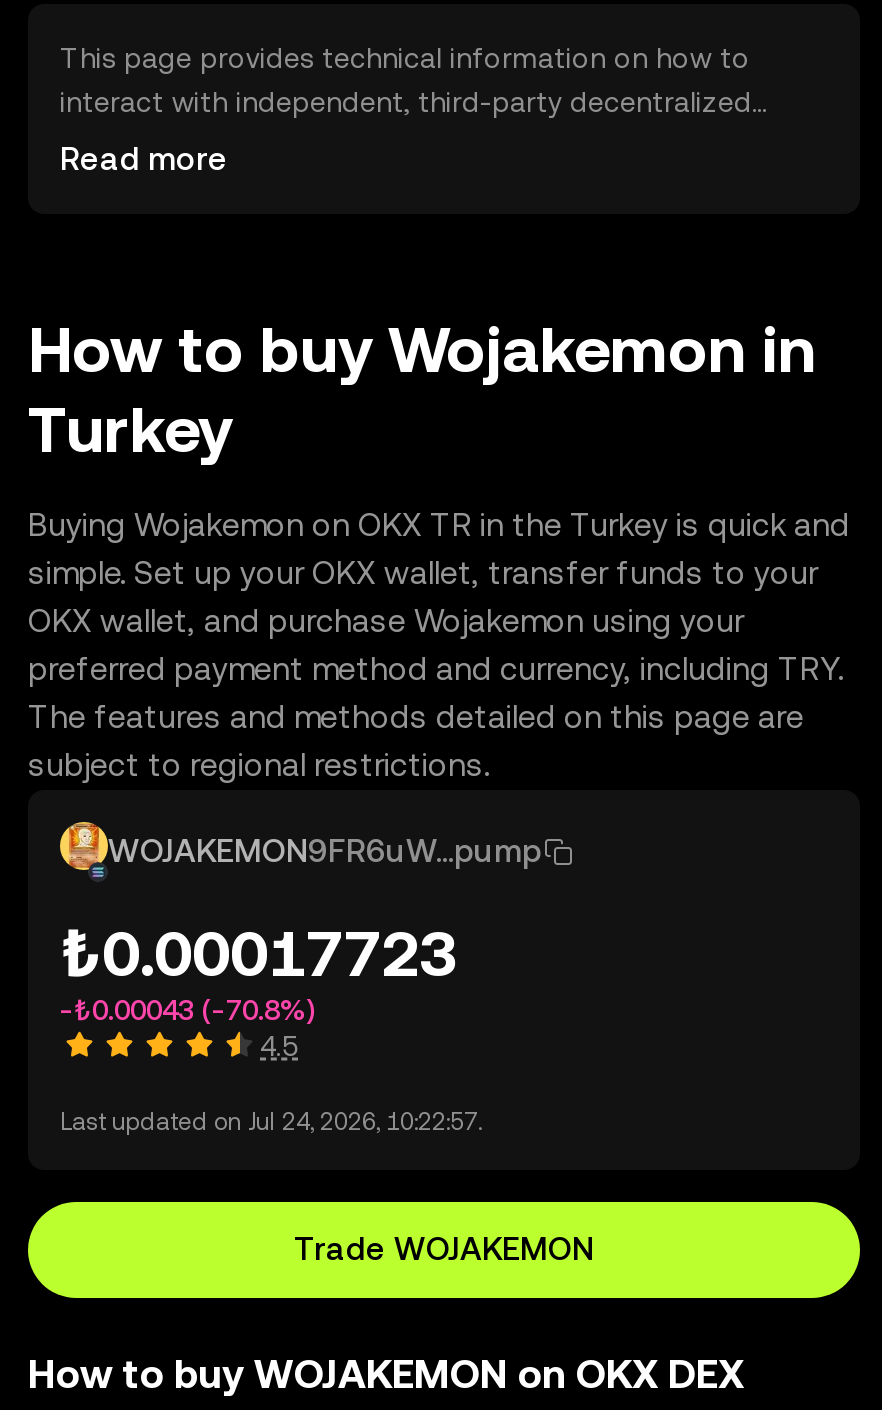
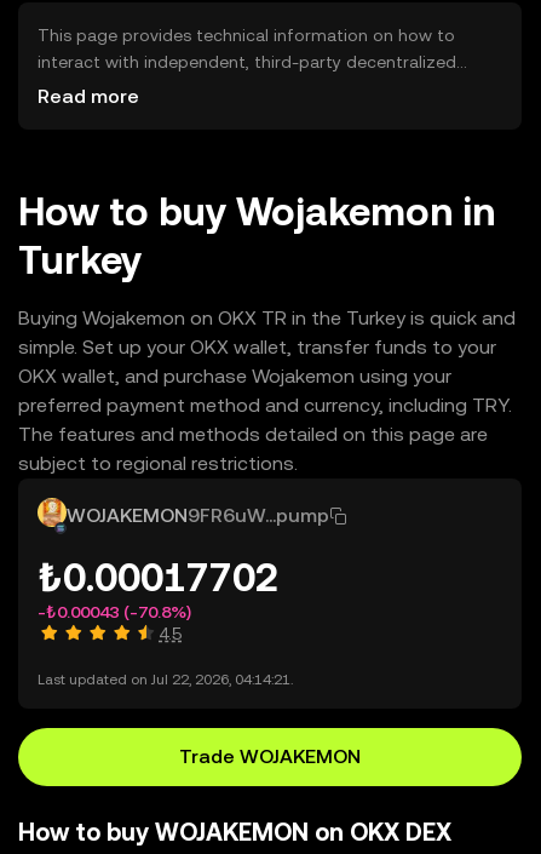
- ₺0.00017723
+ ₺0.00017702

- Last updated on Jul 24, 2026, 10:22:57.
+ Last updated on Jul 22, 2026, 04:14:21.
